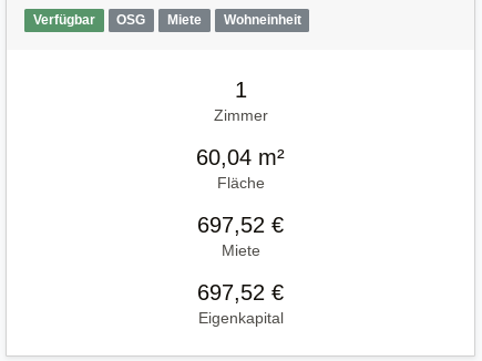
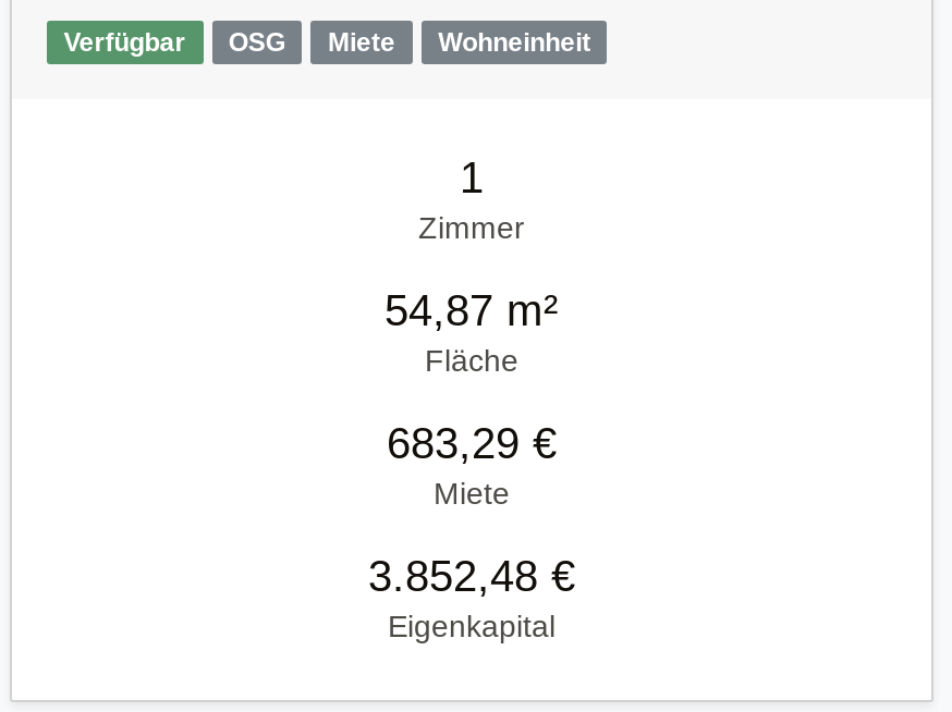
- 60,04 m²
+ 54,87 m²

- 697,52 €
+ 683,29 €

- 697,52 €
+ 3.852,48 €
